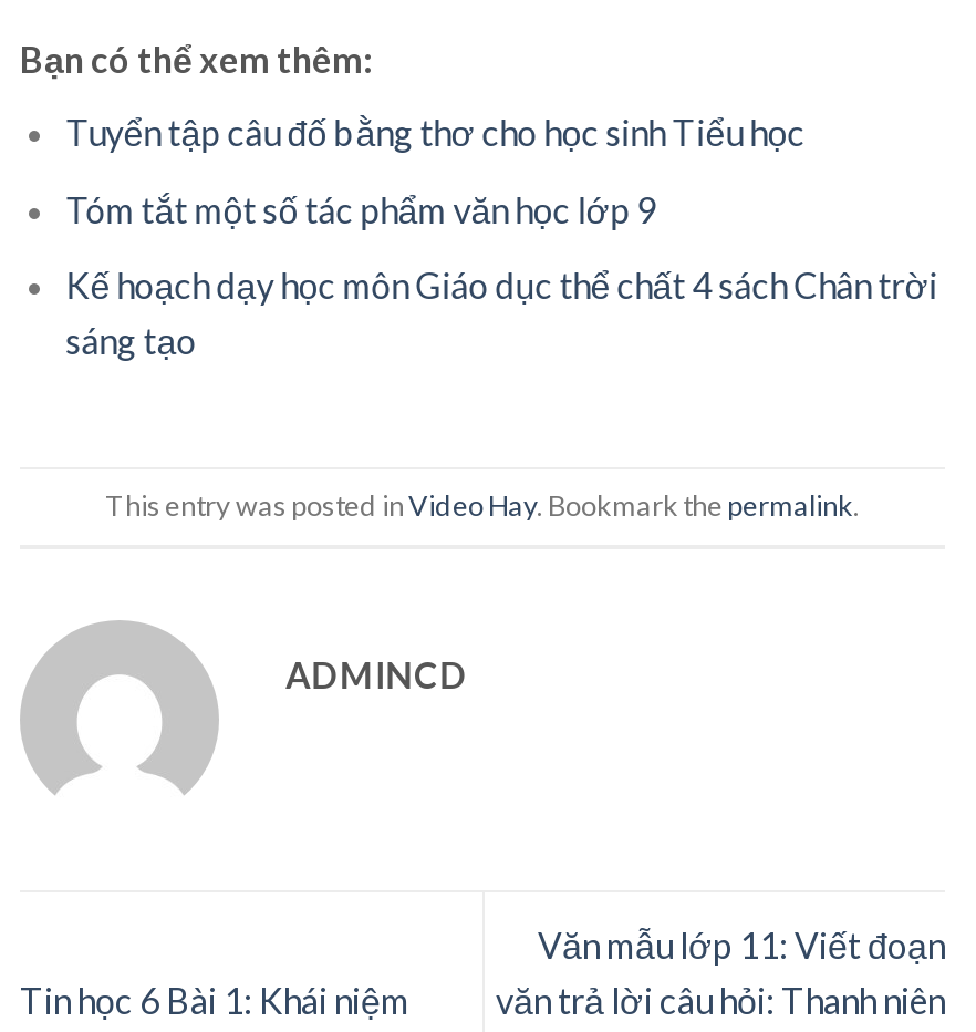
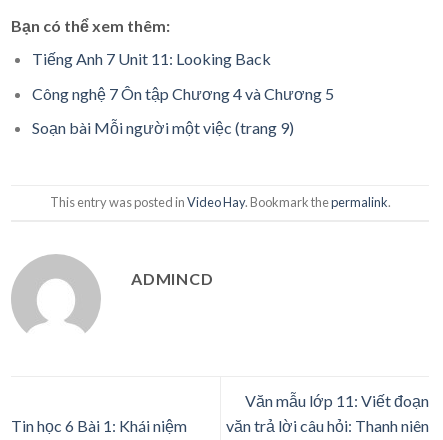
- Tuyển tập câu đố bằng thơ cho học sinh Tiểu học
+ Tiếng Anh 7 Unit 11: Looking Back

- Tóm tắt một số tác phẩm văn học lớp 9
+ Công nghệ 7 Ôn tập Chương 4 và Chương 5

- Kế hoạch dạy học môn Giáo dục thể chất 4 sách Chân trời
- sáng tạo
+ Soạn bài Mỗi người một việc (trang 9)
